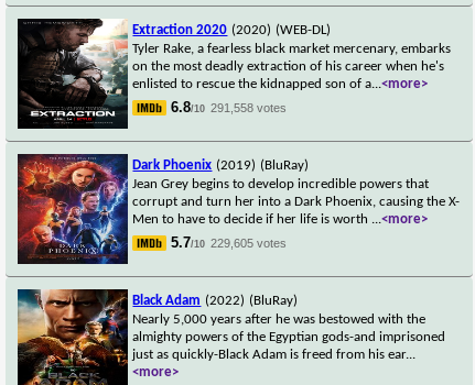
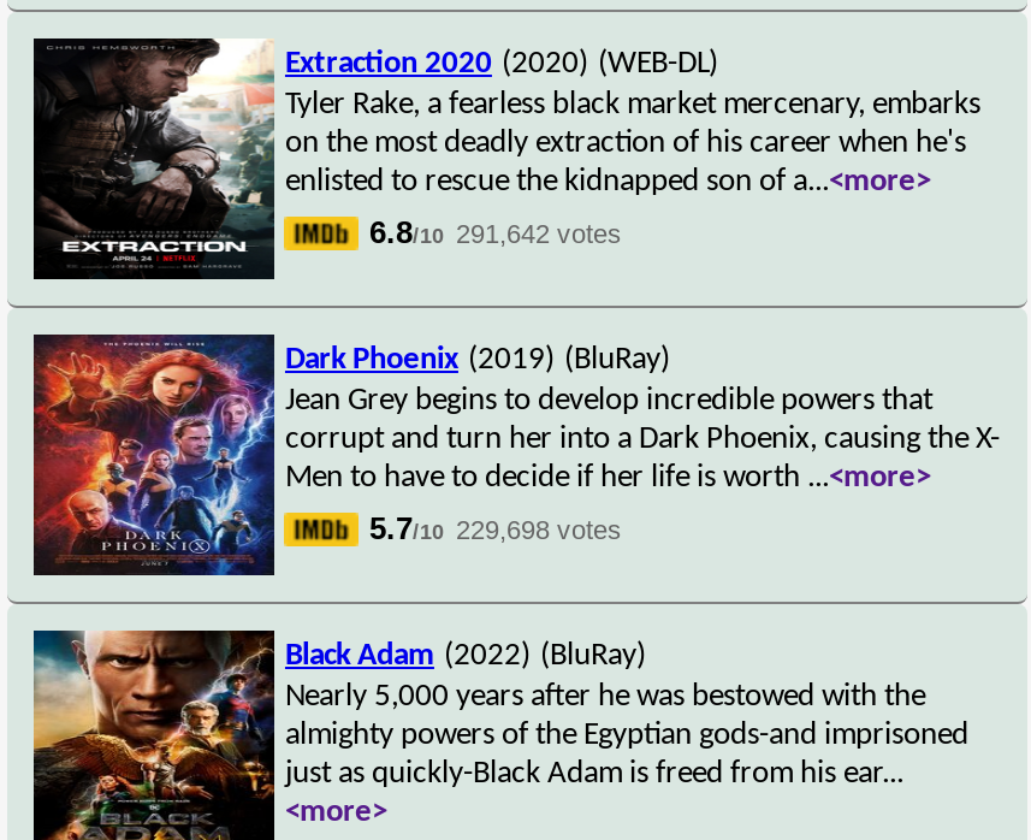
- 6.8/10 291,558 votes
+ 6.8/10 291,642 votes

- 5.7/10 229,605 votes
+ 5.7/10 229,698 votes
